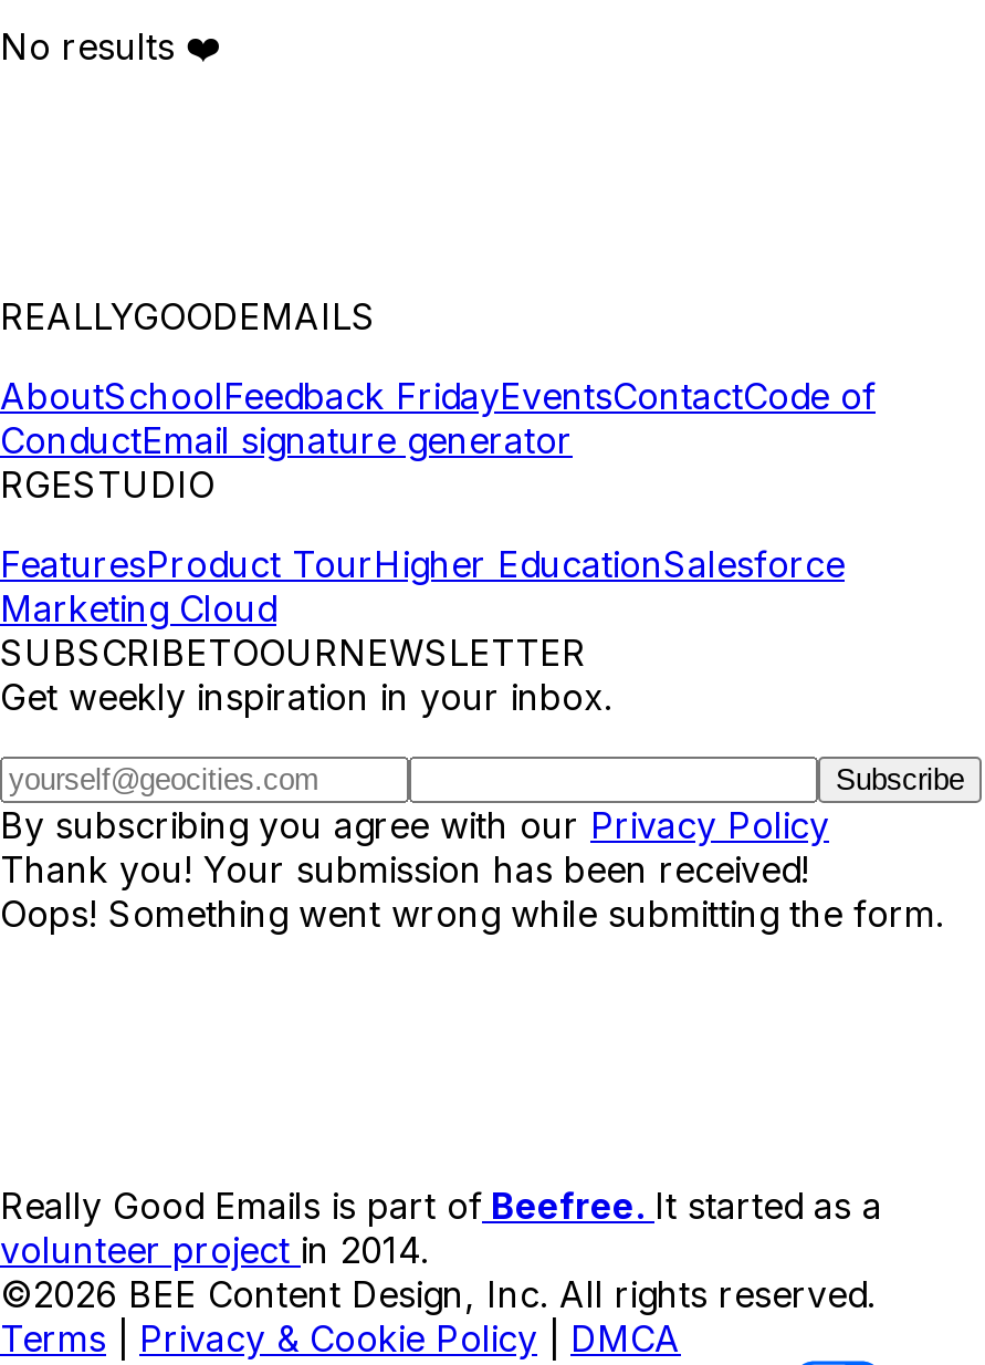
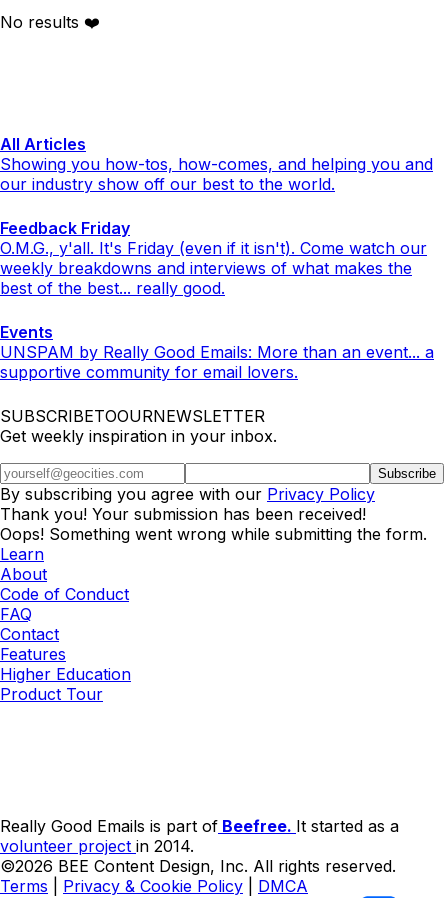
- REALLYGOODEMAILS
+ All Articles
+ Showing you how-tos, how-comes, and helping you and
+ our industry show off our best to the world.

- AboutSchoolFeedback FridayEventsContactCode of
- ConductEmail signature generator
- RGESTUDIO
+ Feedback Friday
+ O.M.G., y'all. It's Friday (even if it isn't). Come watch our
+ weekly breakdowns and interviews of what makes the
+ best of the best... really good.

- FeaturesProduct TourHigher EducationSalesforce
- Marketing Cloud
+ Events
+ UNSPAM by Really Good Emails: More than an event... a
+ supportive community for email lovers.

+ Learn
+ About
+ Code of Conduct
+ FAQ
+ Contact
+ Features
+ Higher Education
+ Product Tour
